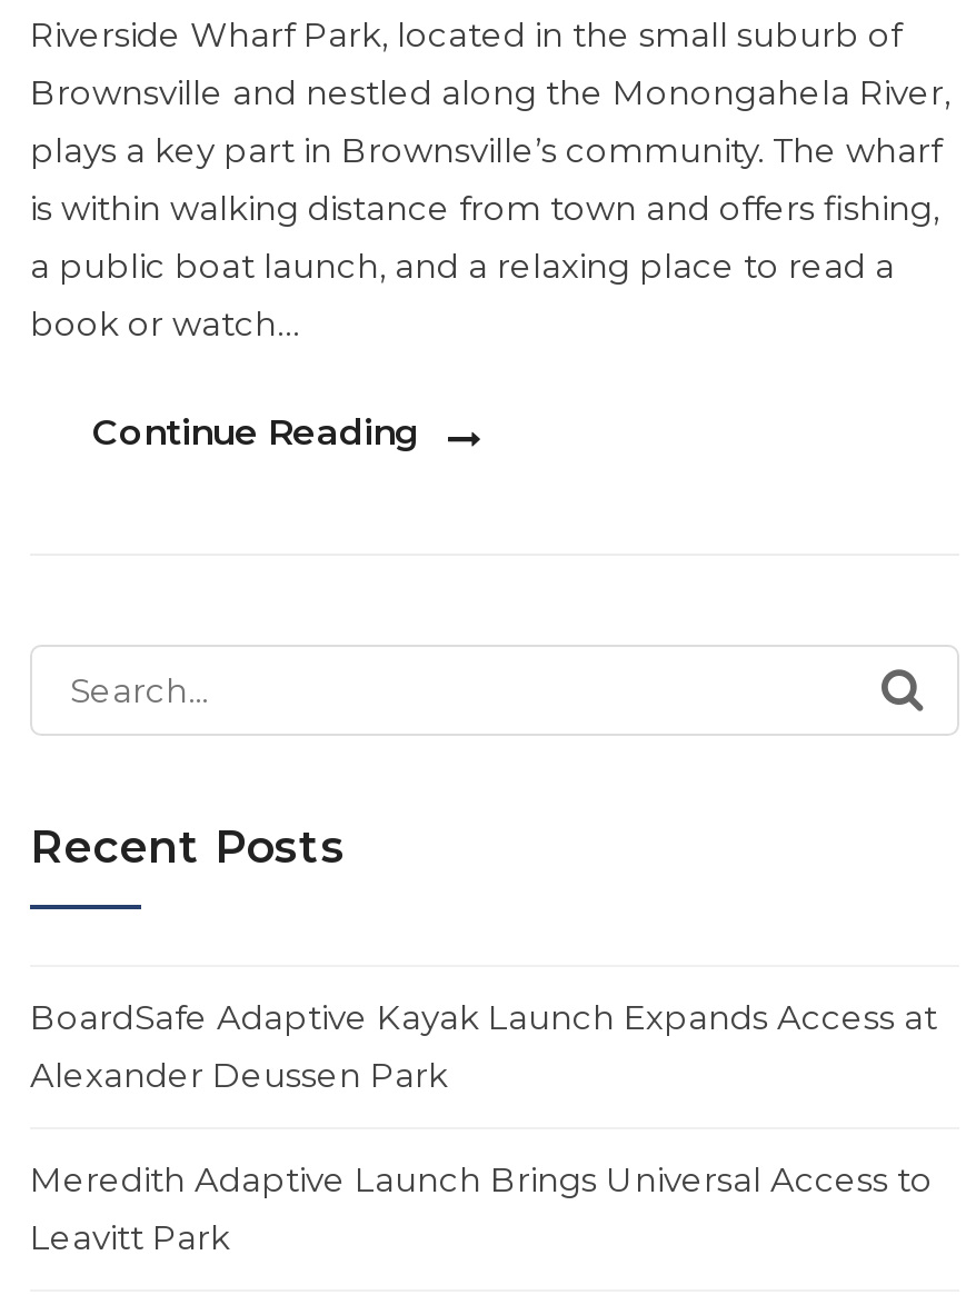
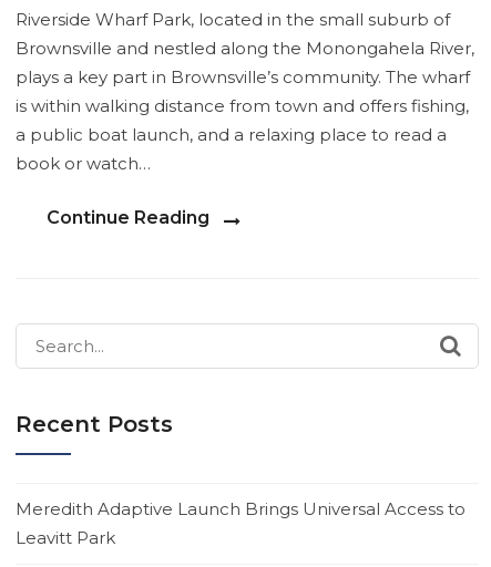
- BoardSafe Adaptive Kayak Launch Expands Access at
- Alexander Deussen Park
